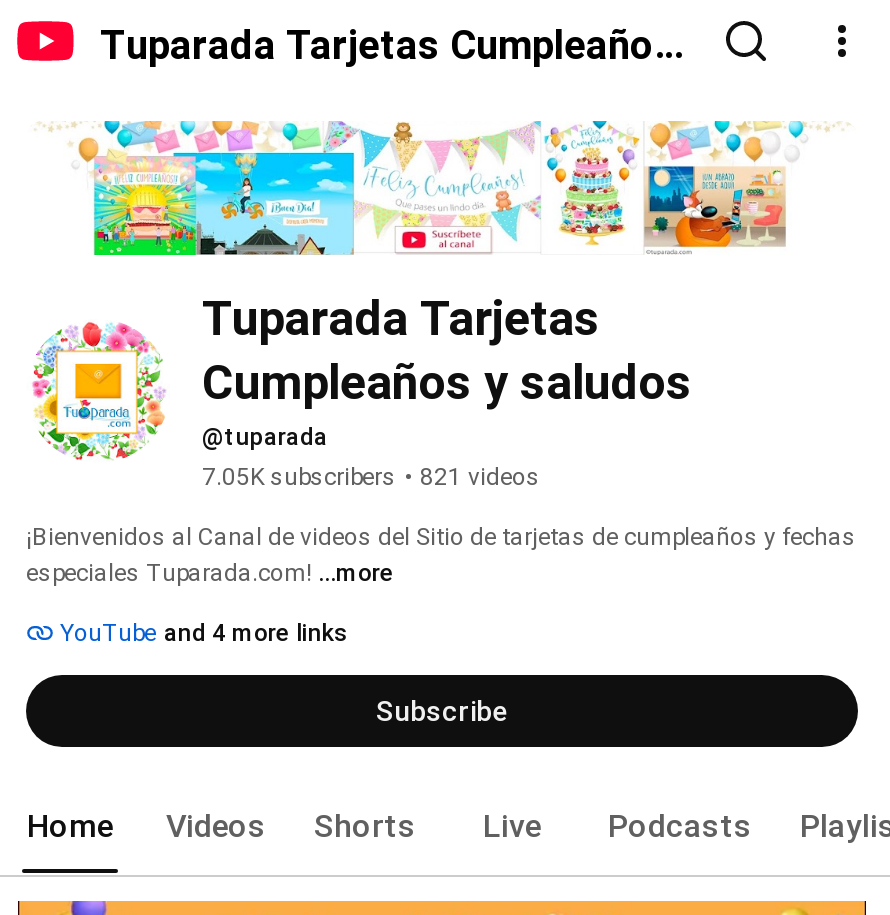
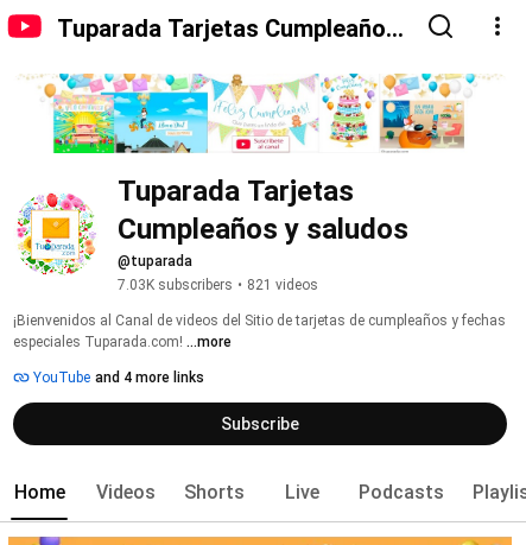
- 7.05K subscribers • 821 videos
+ 7.03K subscribers • 821 videos
